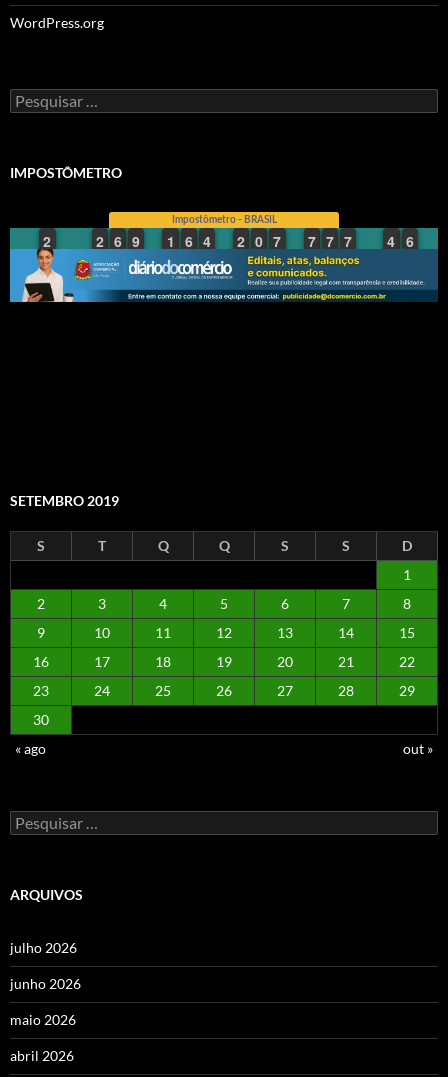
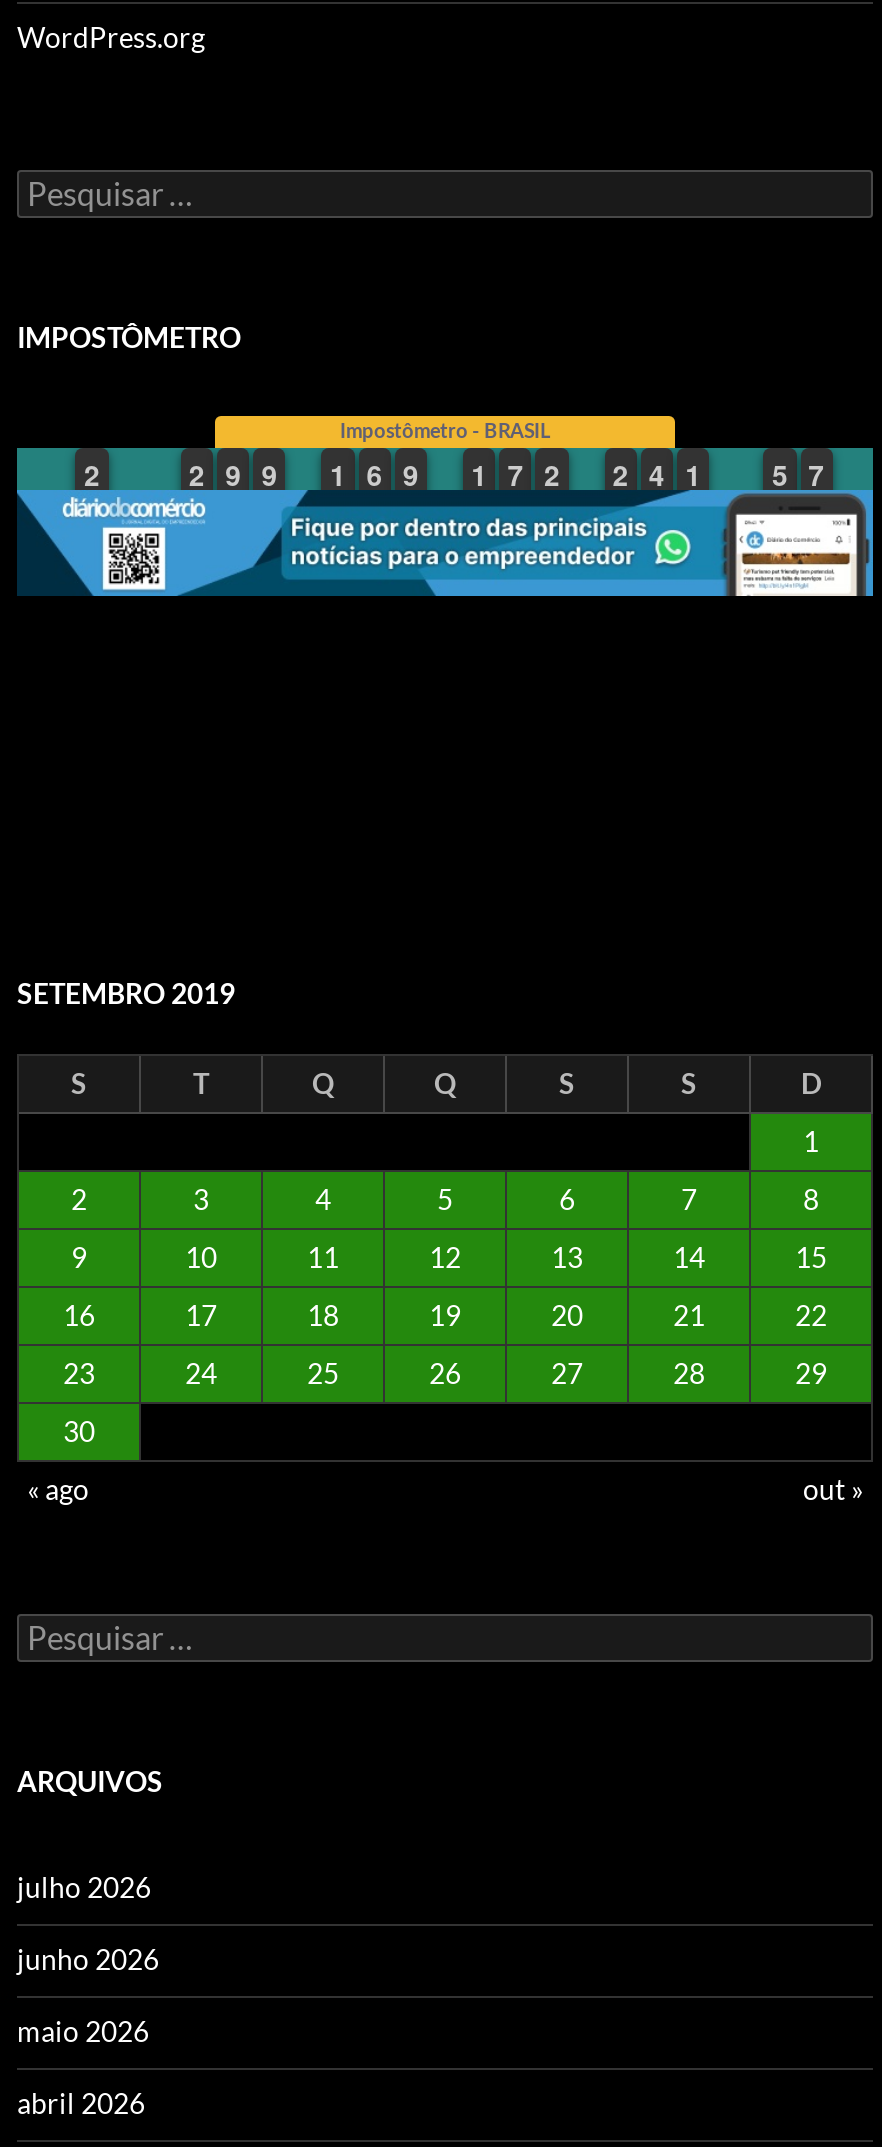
- [image]
+ [image]
